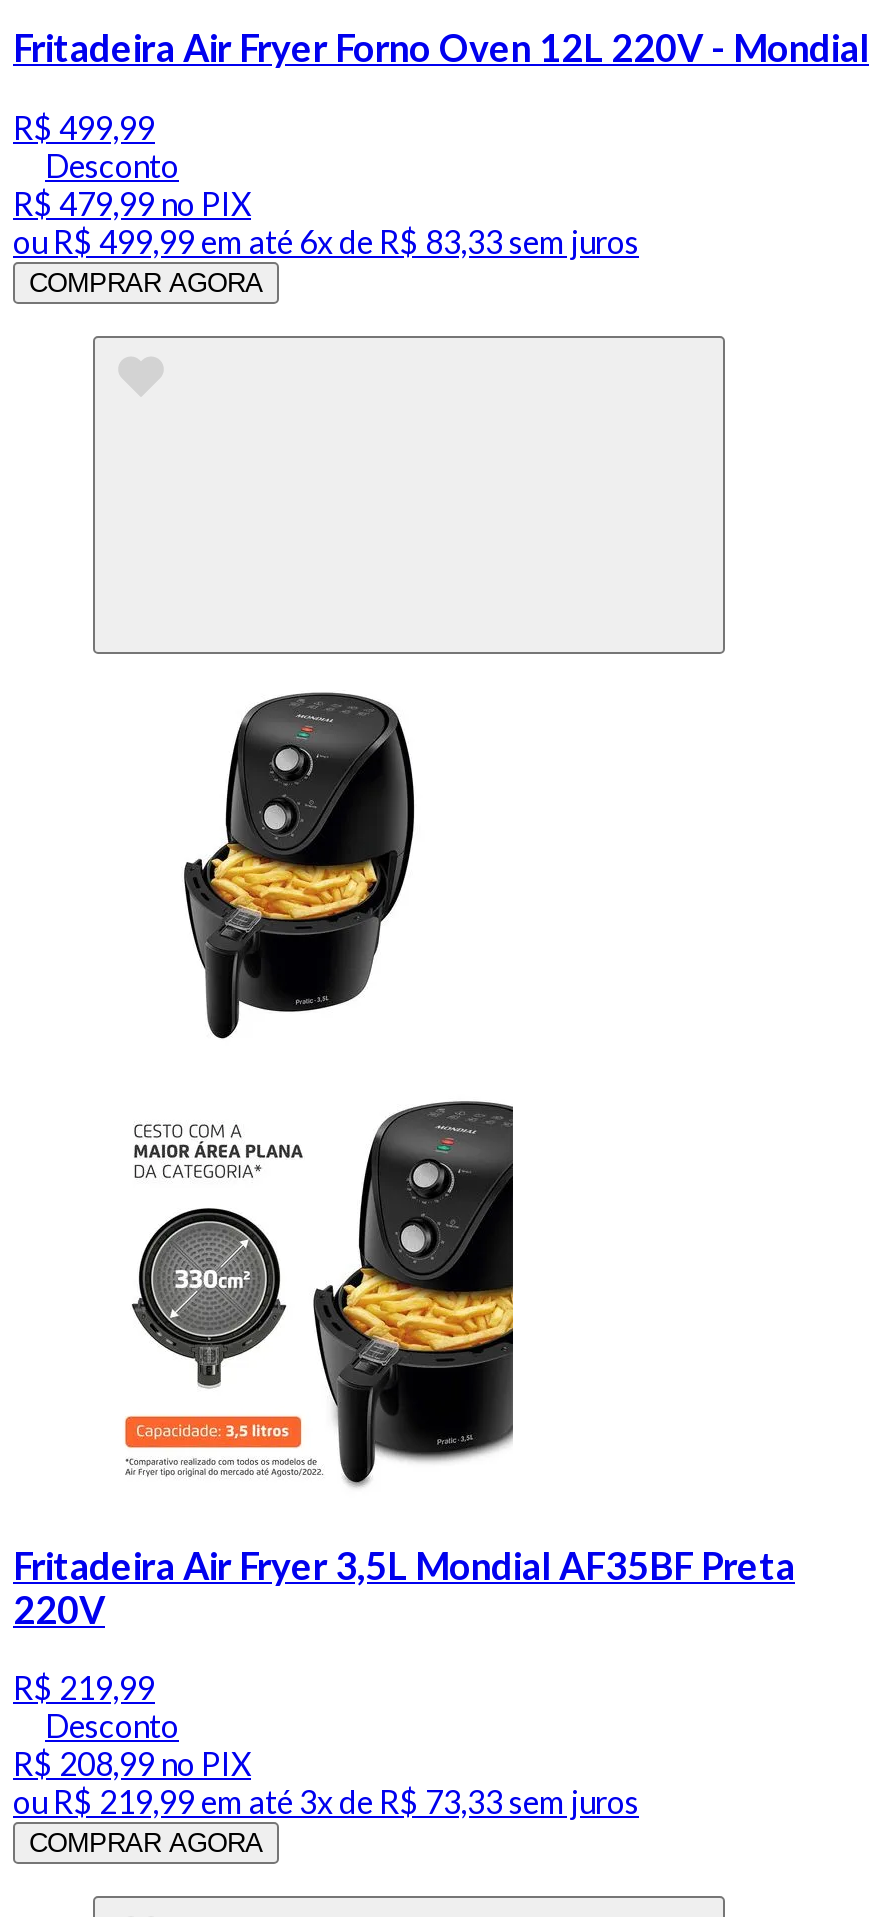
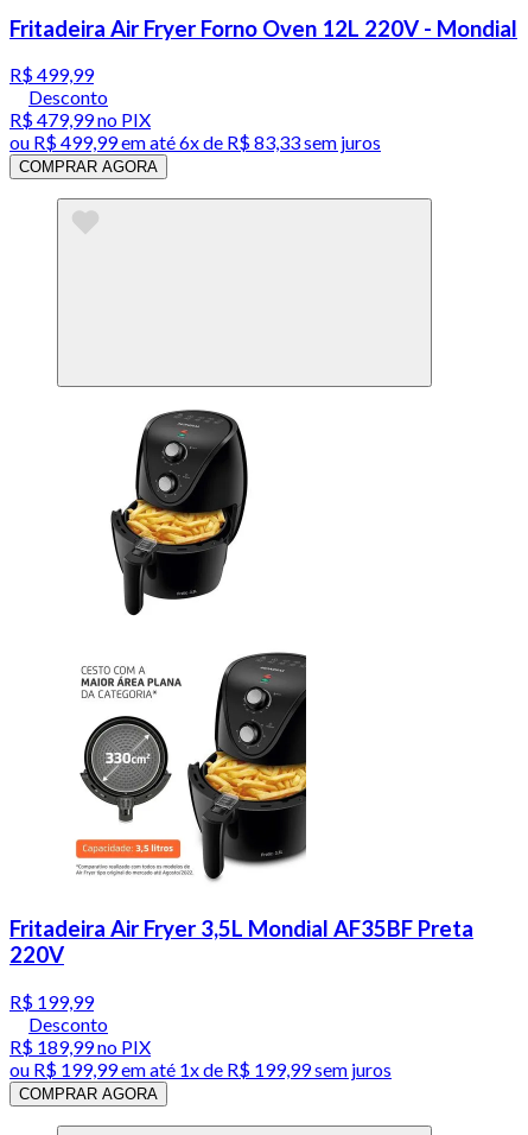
- R$ 219,99
+ R$ 199,99

- R$ 208,99 no PIX
+ R$ 189,99 no PIX

- ou R$ 219,99 em até 3x de R$ 73,33 sem juros
+ ou R$ 199,99 em até 1x de R$ 199,99 sem juros
